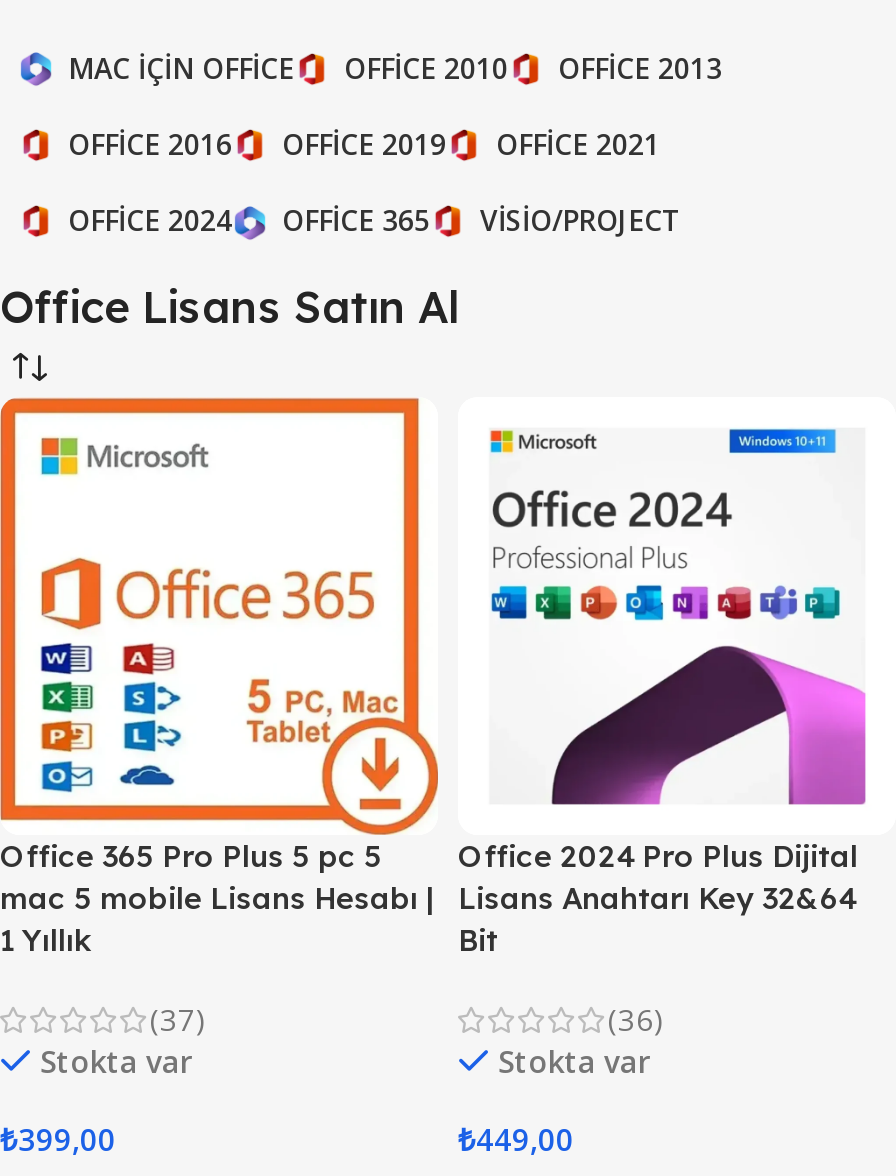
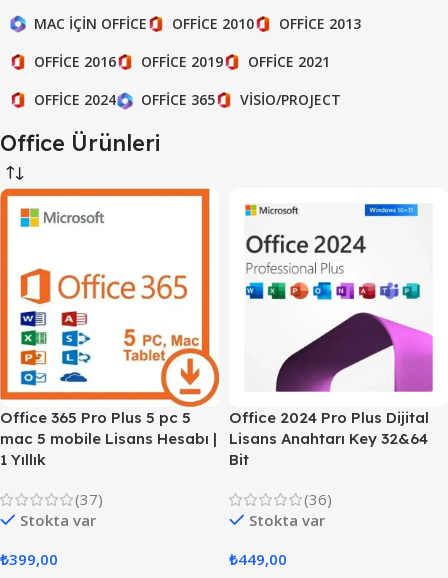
- Office Lisans Satın Al
+ Office Ürünleri
